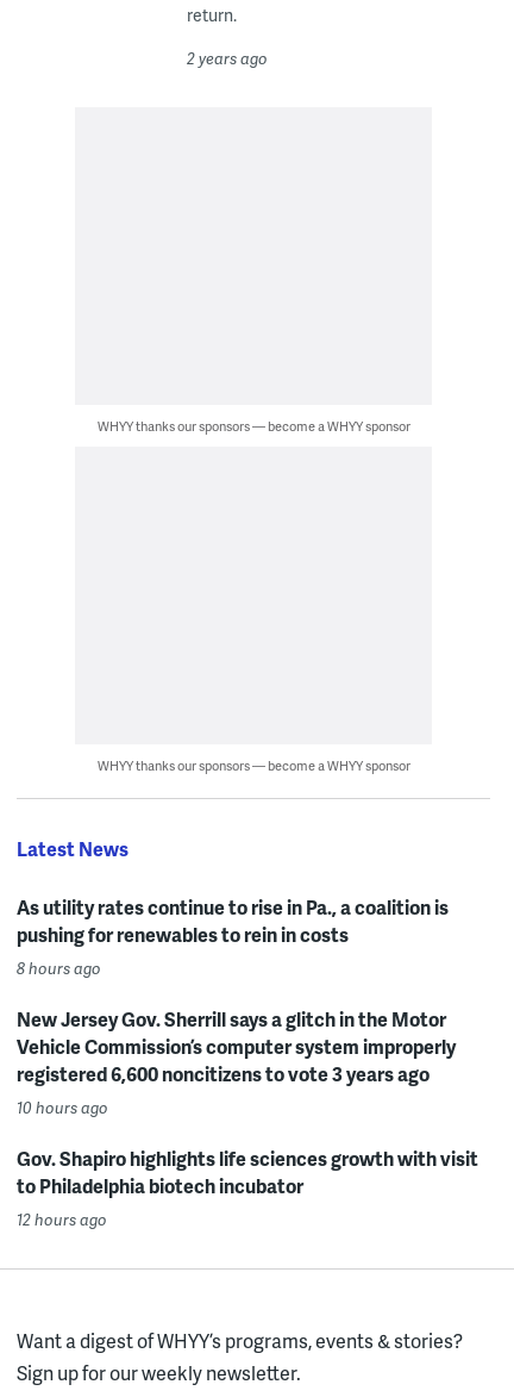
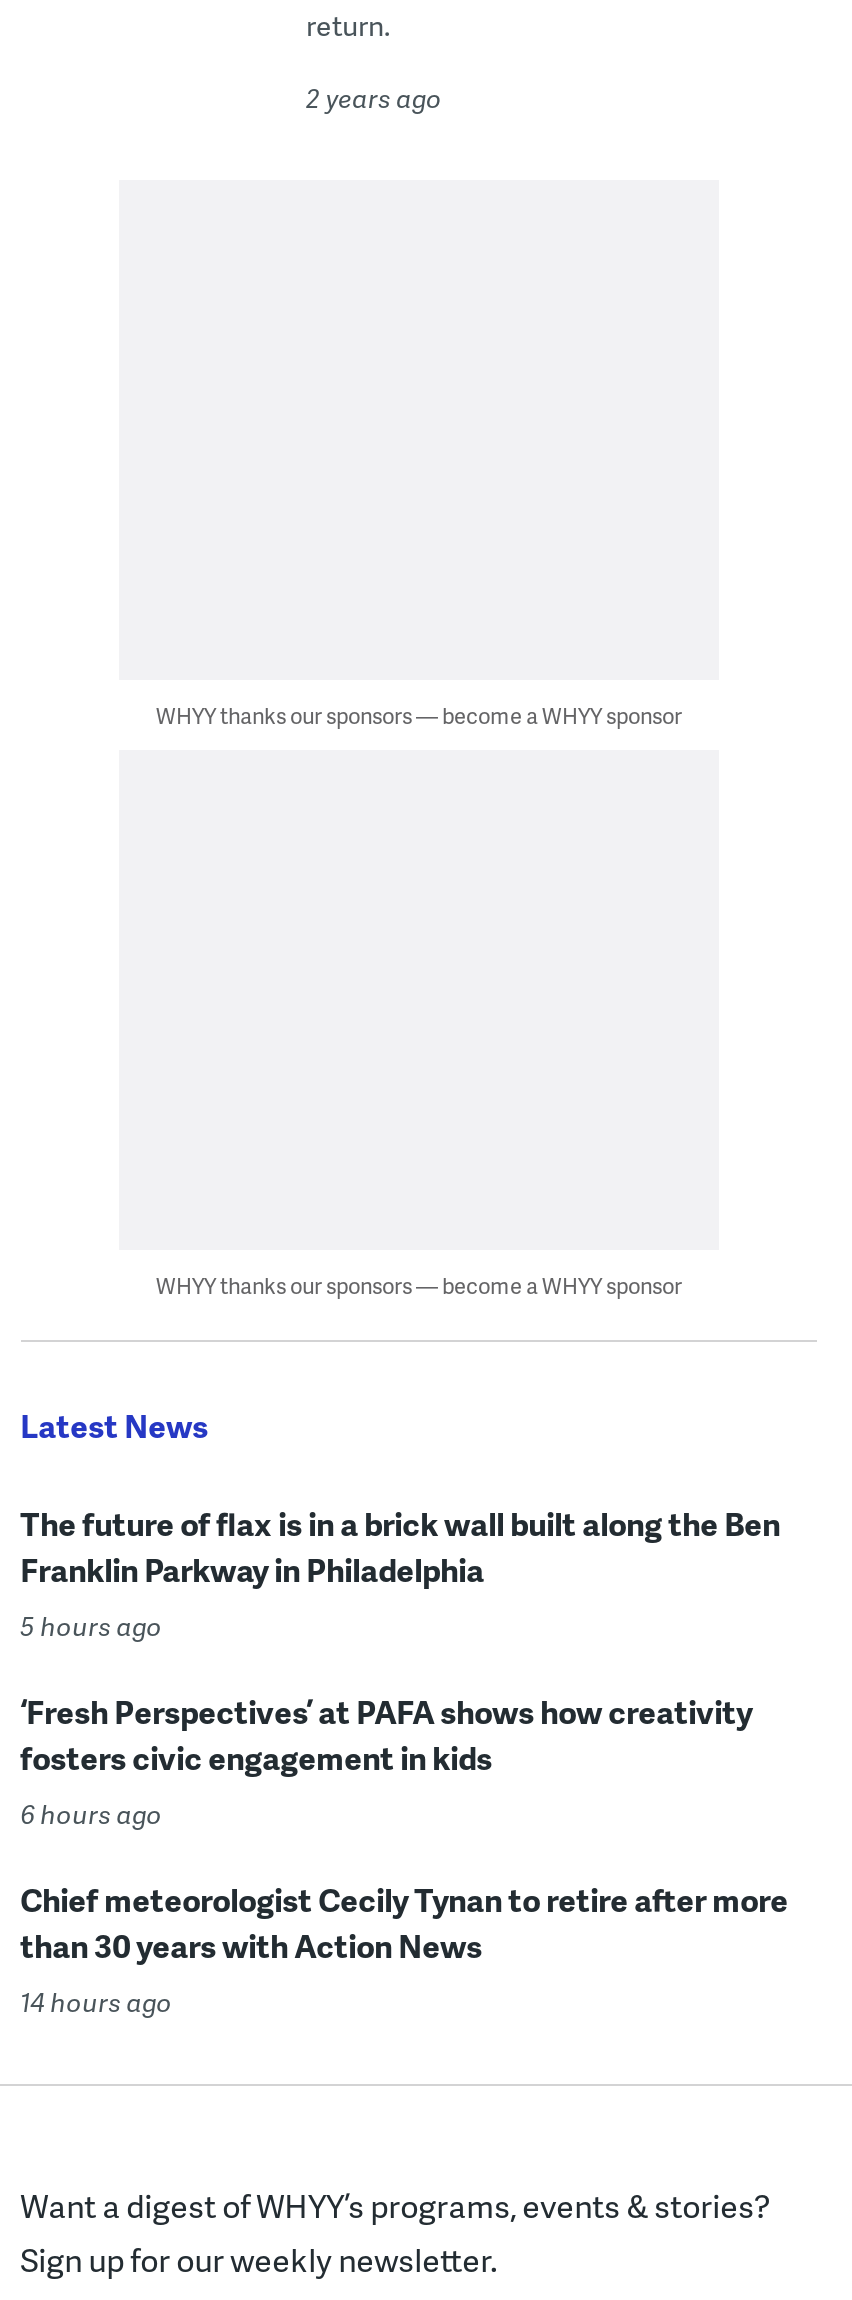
- As utility rates continue to rise in Pa., a coalition is
- pushing for renewables to rein in costs
- 8 hours ago
+ The future of flax is in a brick wall built along the Ben
+ Franklin Parkway in Philadelphia
+ 5 hours ago

- New Jersey Gov. Sherrill says a glitch in the Motor
- Vehicle Commission’s computer system improperly
- registered 6,600 noncitizens to vote 3 years ago
- 10 hours ago
+ ‘Fresh Perspectives’ at PAFA shows how creativity
+ fosters civic engagement in kids
+ 6 hours ago

- Gov. Shapiro highlights life sciences growth with visit
- to Philadelphia biotech incubator
- 12 hours ago
+ Chief meteorologist Cecily Tynan to retire after more
+ than 30 years with Action News
+ 14 hours ago
